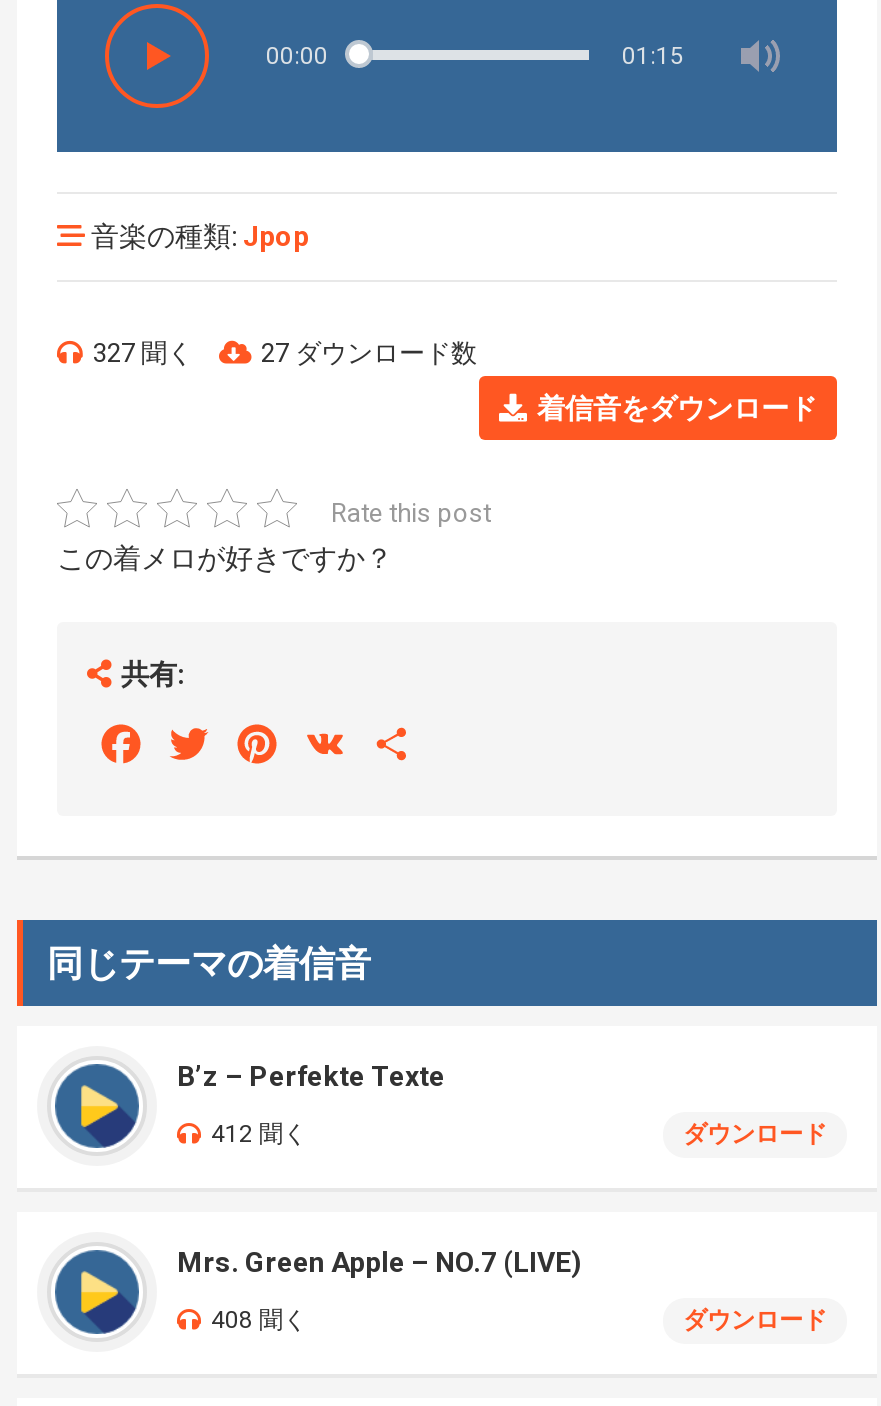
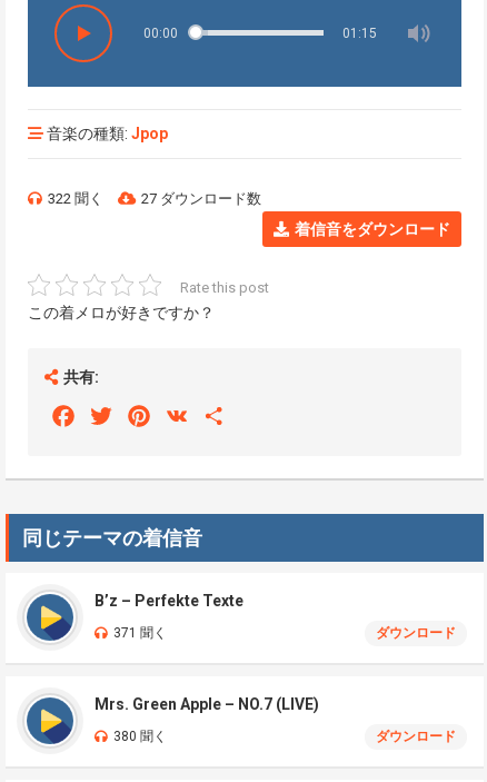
- 327 聞く
+ 322 聞く

- 412 聞く
+ 371 聞く

- 408 聞く
+ 380 聞く
